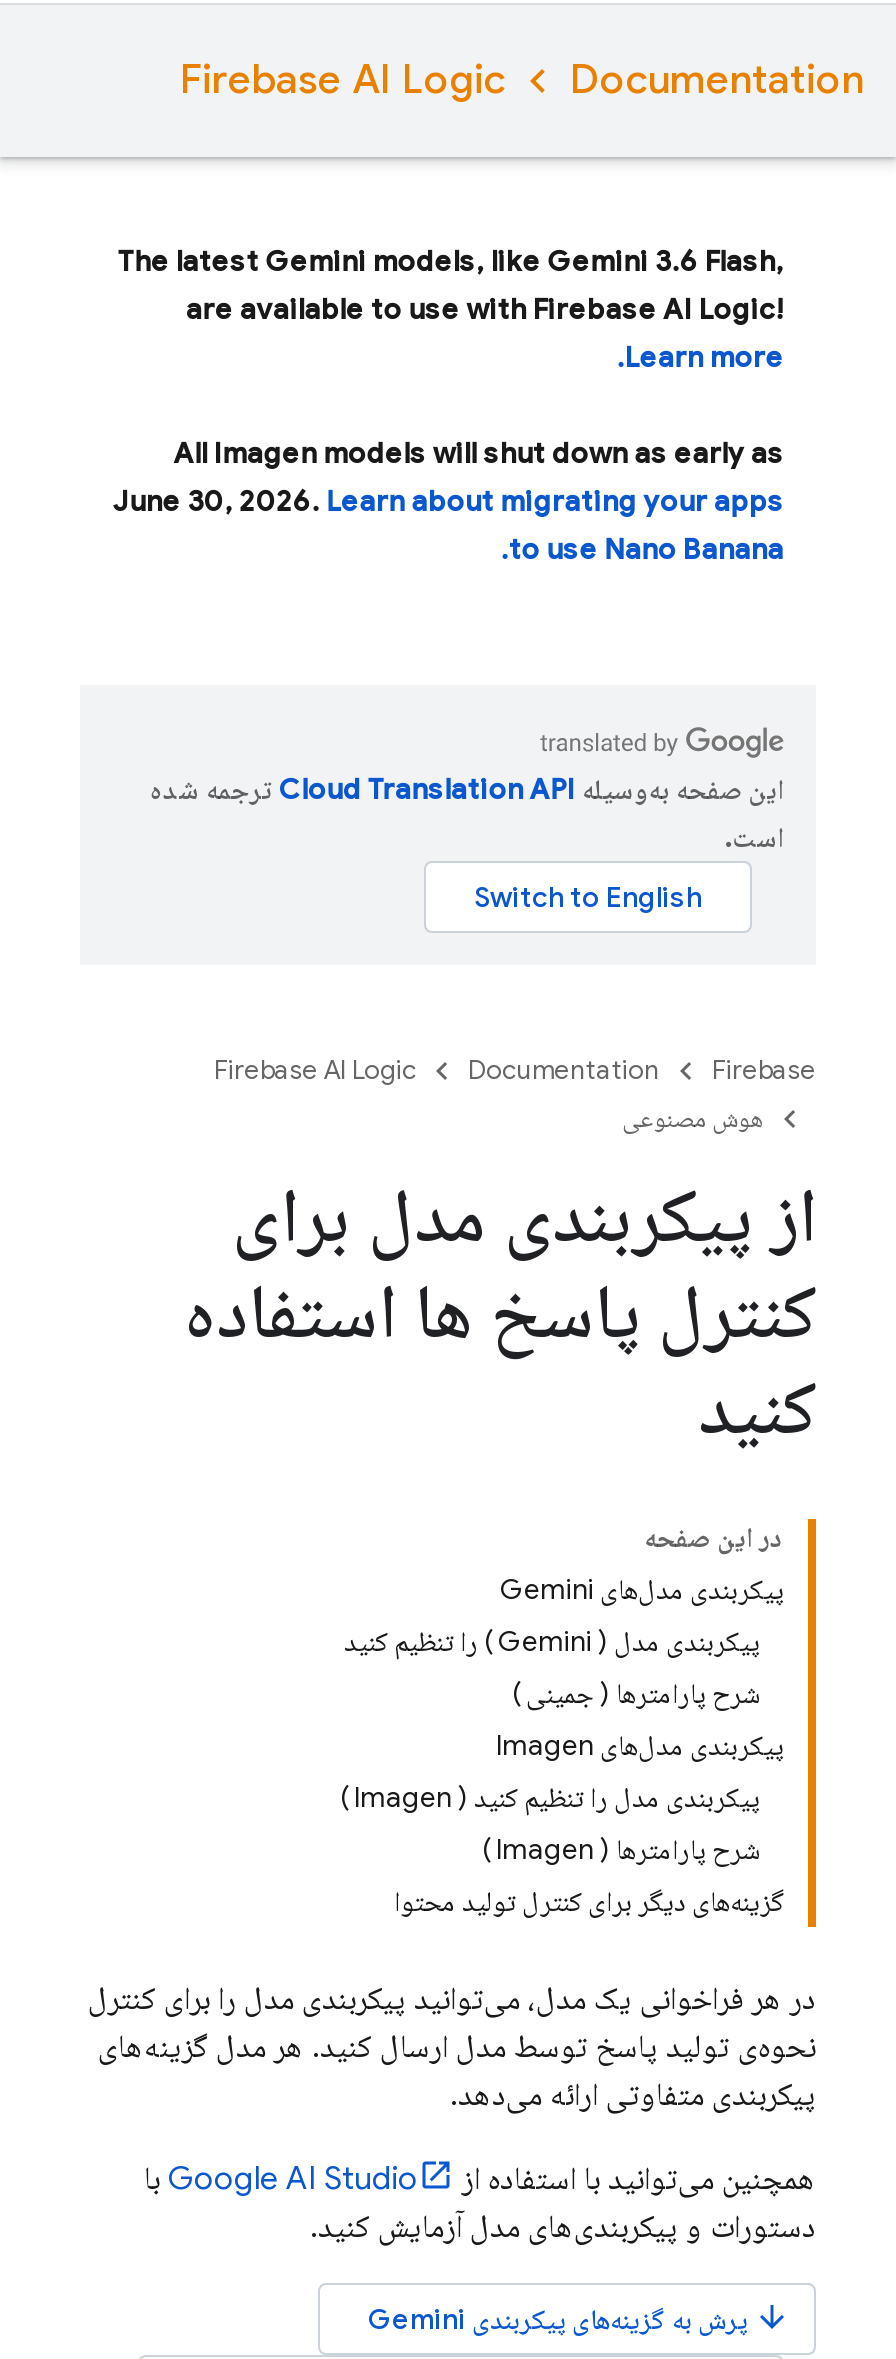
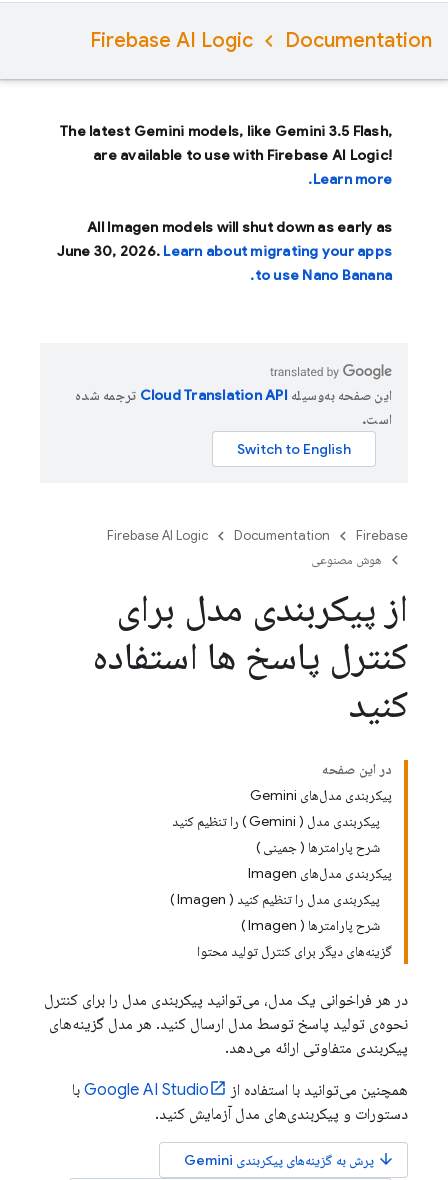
- The latest Gemini models, like Gemini 3.6 Flash,
+ The latest Gemini models, like Gemini 3.5 Flash,
